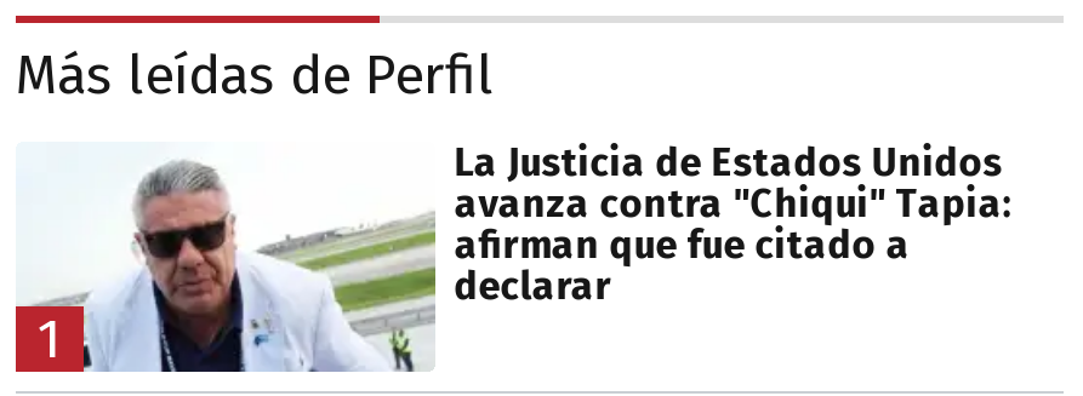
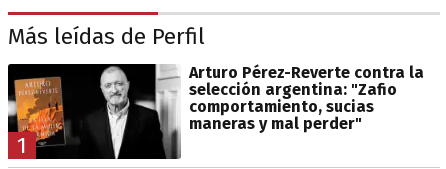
- [image]
- La Justicia de Estados Unidos
- avanza contra "Chiqui" Tapia:
- afirman que fue citado a
- declarar
+ [image]
+ Arturo Pérez-Reverte contra la
+ selección argentina: "Zafio
+ comportamiento, sucias
+ maneras y mal perder"
